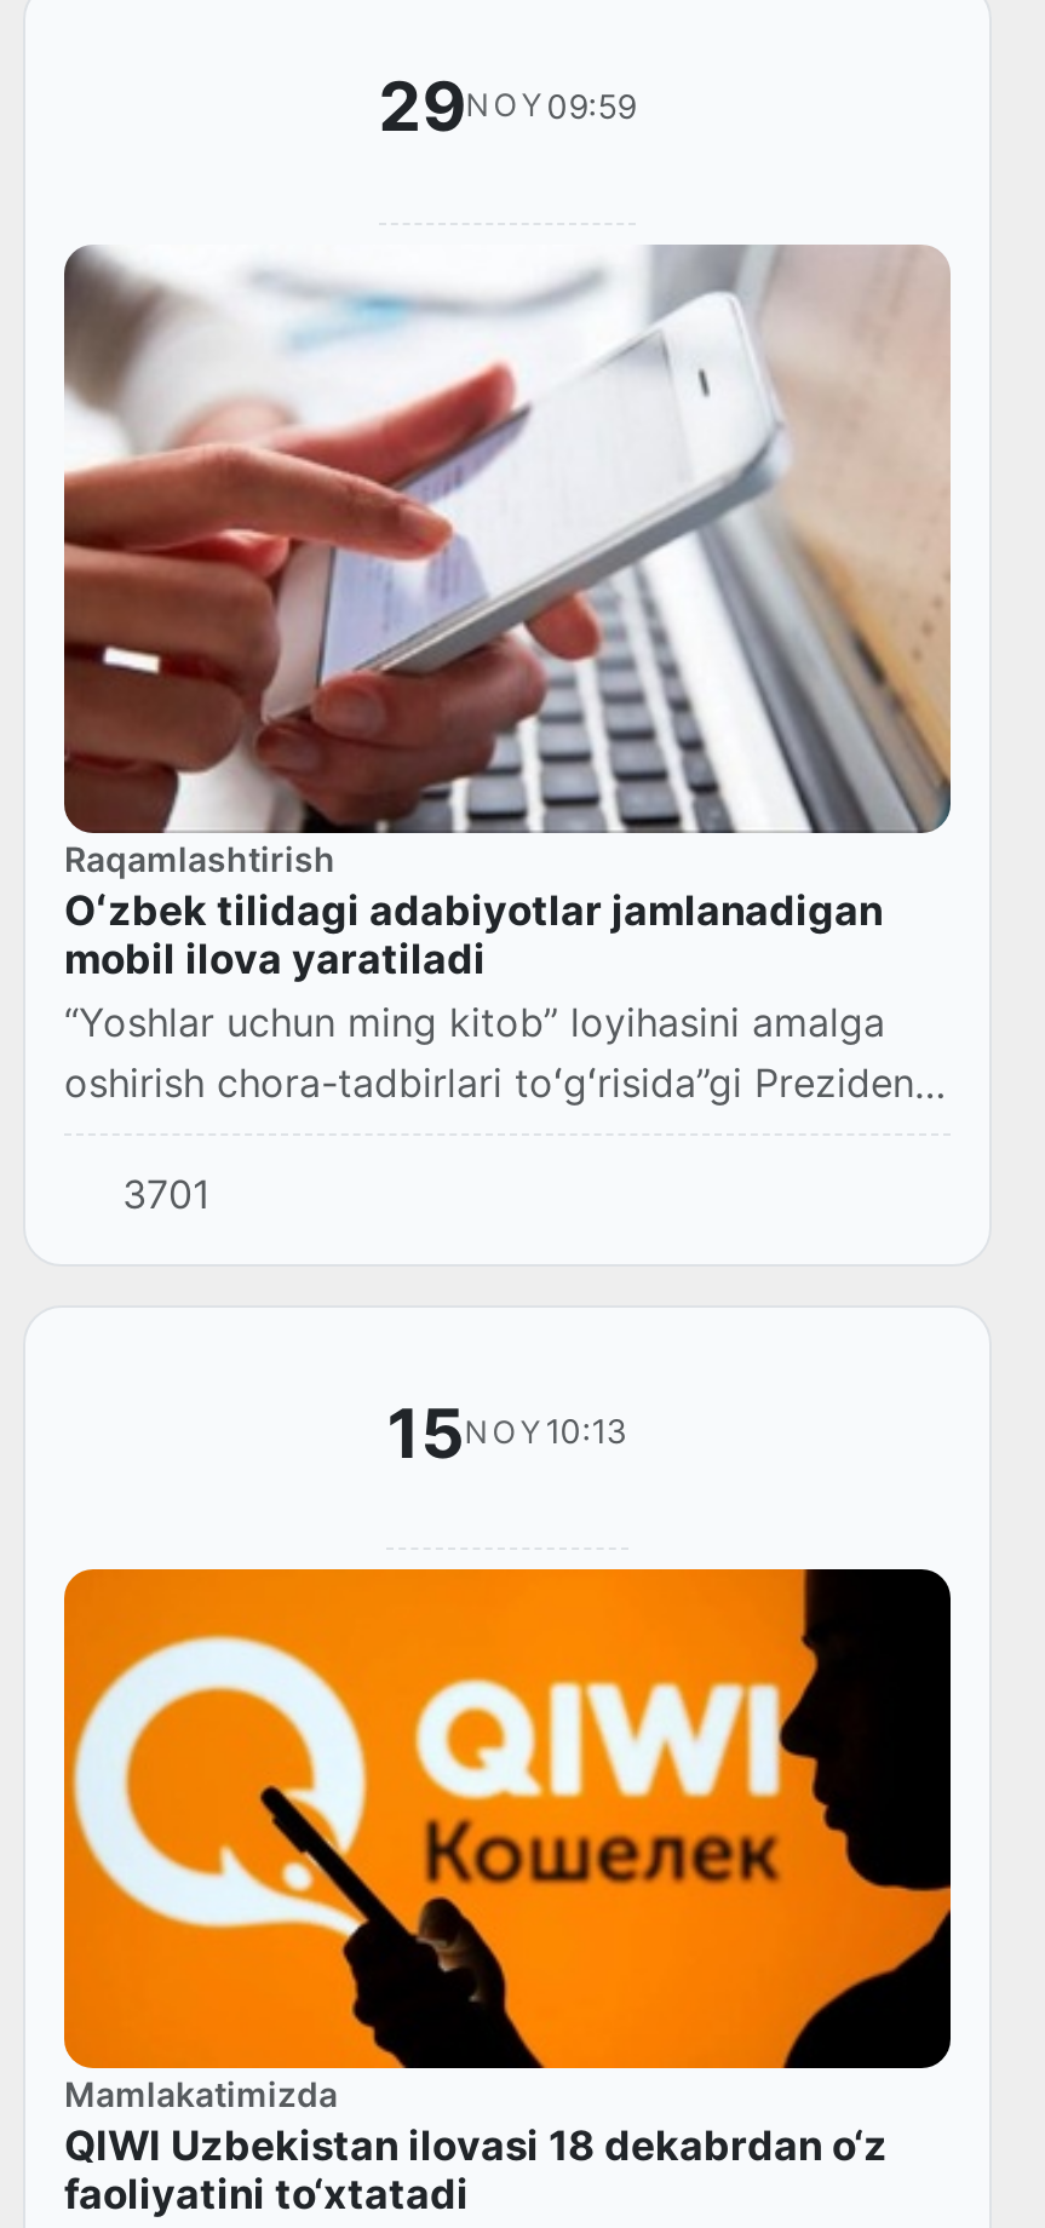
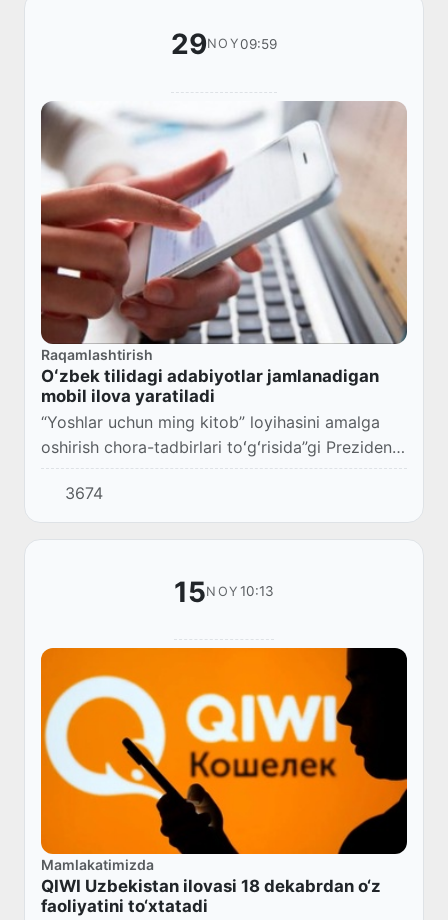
- 3701
+ 3674
